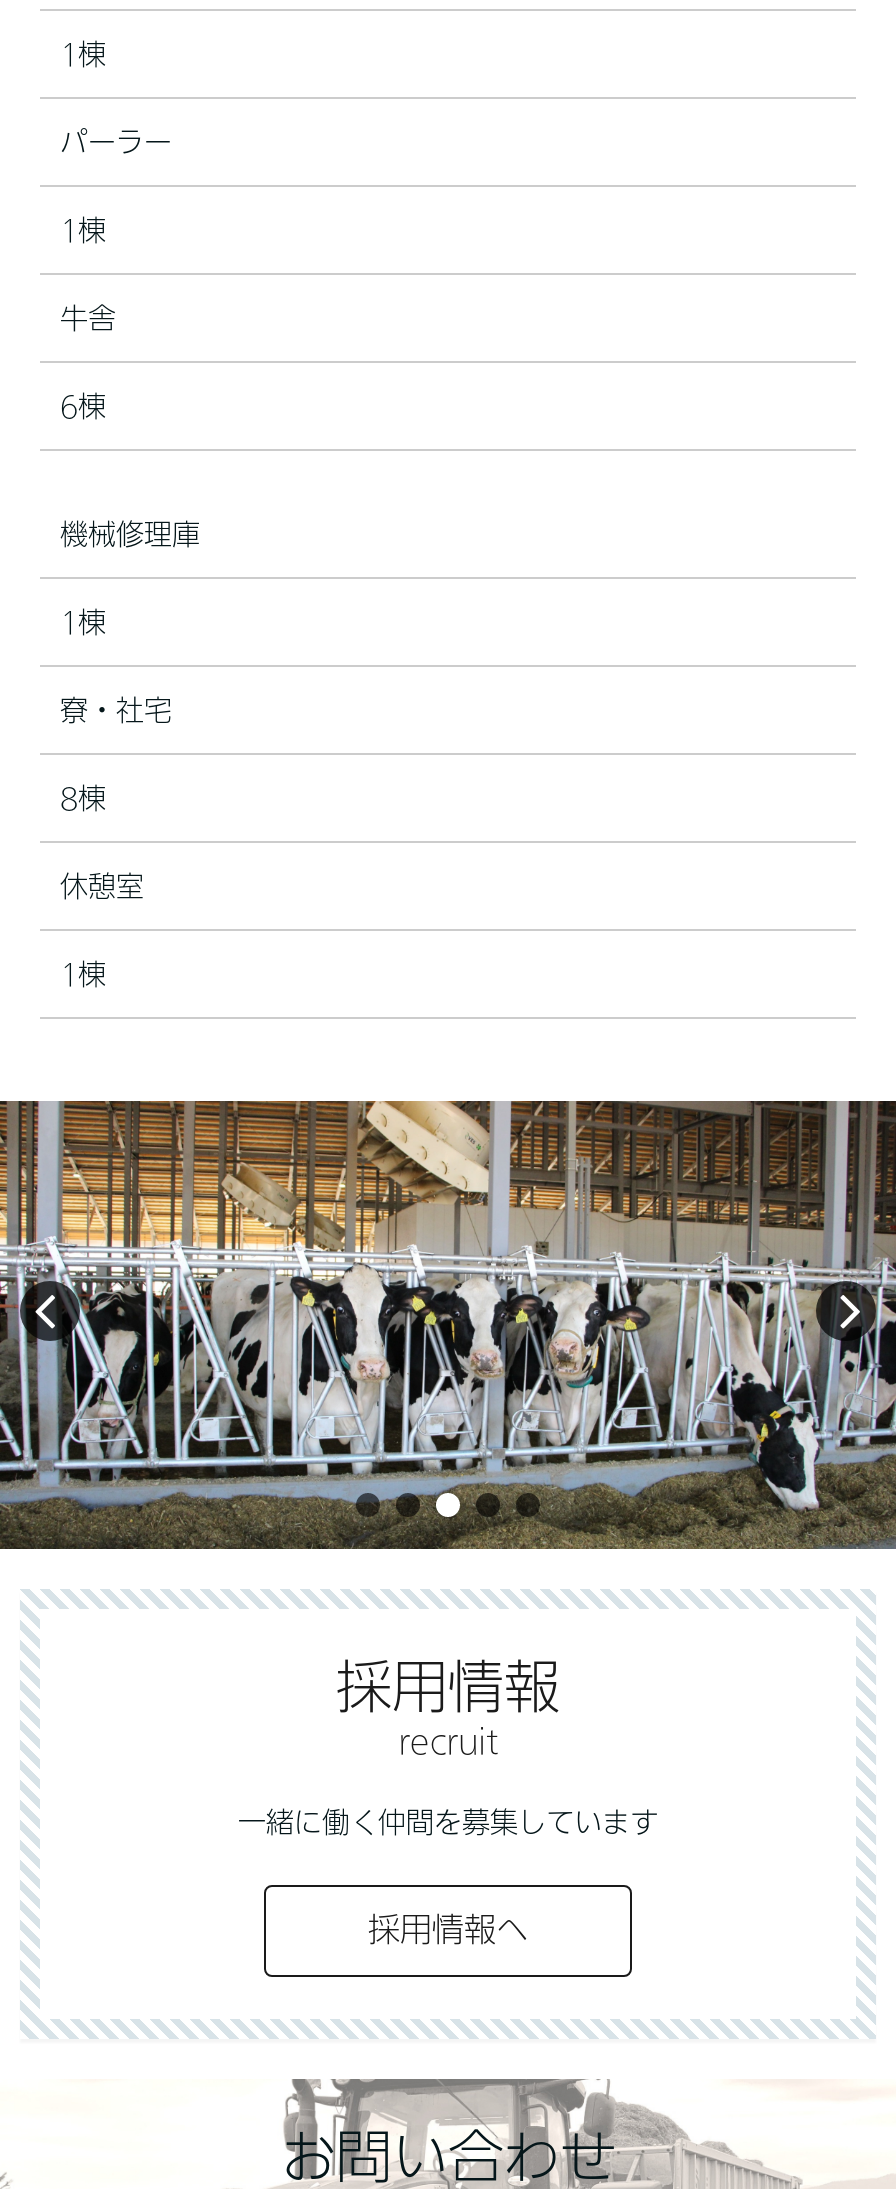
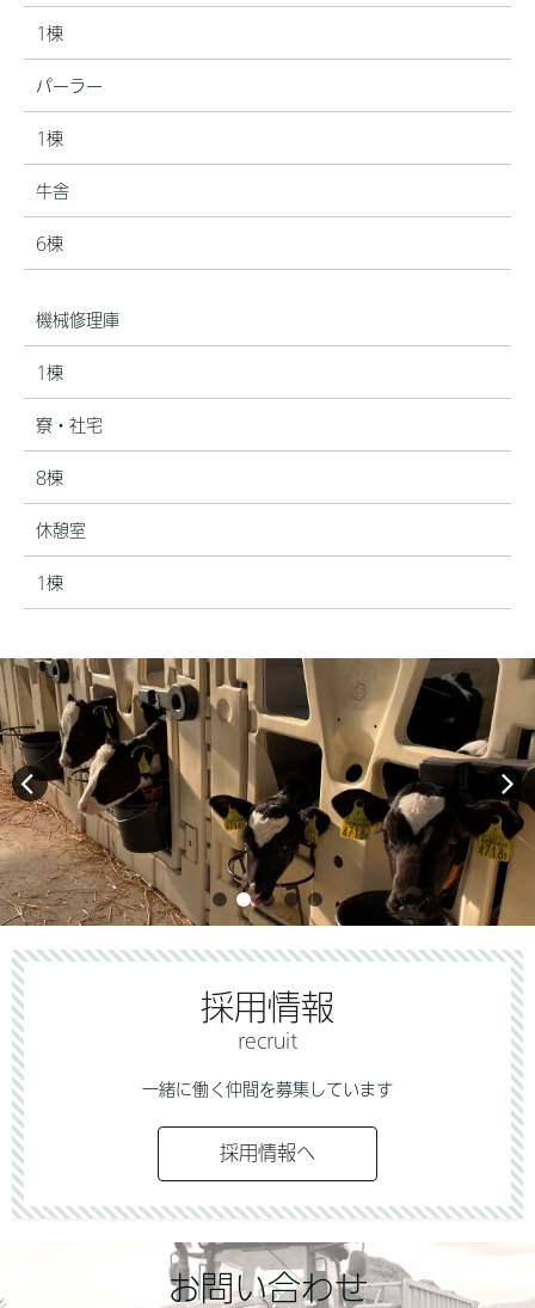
- [image]
+ [image]
